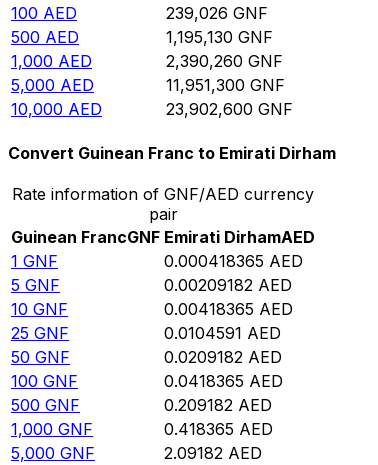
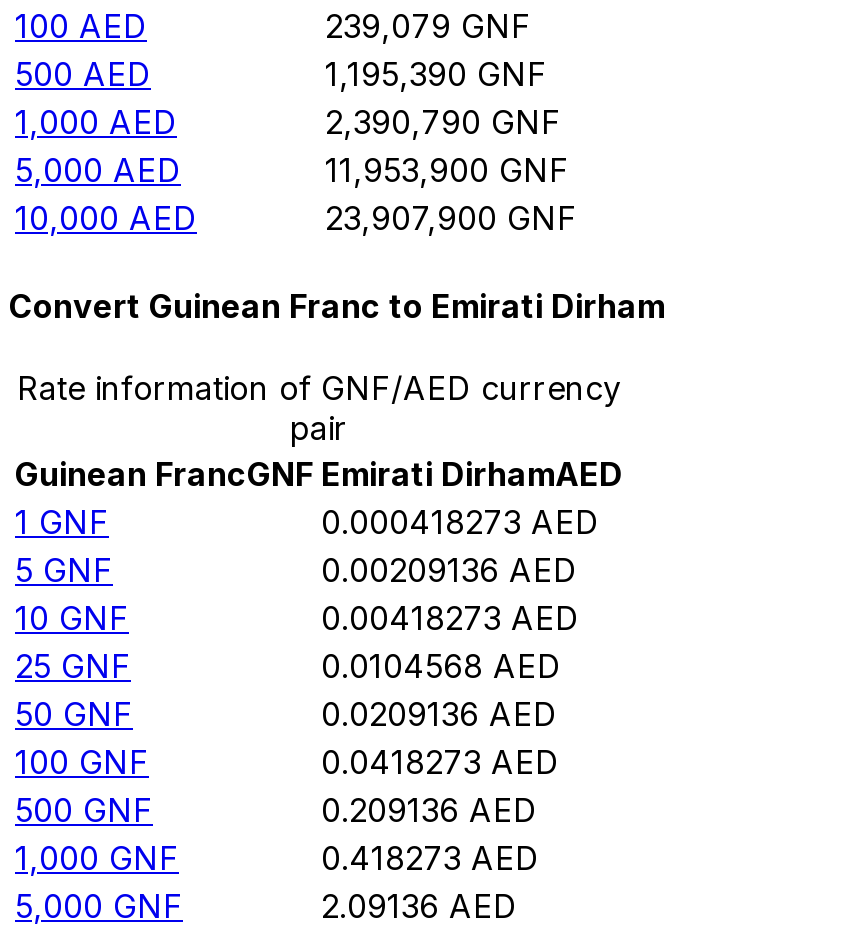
- 239,026 GNF
+ 239,079 GNF

- 1,195,130 GNF
+ 1,195,390 GNF

- 2,390,260 GNF
+ 2,390,790 GNF

- 11,951,300 GNF
+ 11,953,900 GNF

- 23,902,600 GNF
+ 23,907,900 GNF

- 0.000418365 AED
+ 0.000418273 AED

- 0.00209182 AED
+ 0.00209136 AED

- 0.00418365 AED
+ 0.00418273 AED

- 0.0104591 AED
+ 0.0104568 AED

- 0.0209182 AED
+ 0.0209136 AED

- 0.0418365 AED
+ 0.0418273 AED

- 0.209182 AED
+ 0.209136 AED

- 0.418365 AED
+ 0.418273 AED

- 2.09182 AED
+ 2.09136 AED
